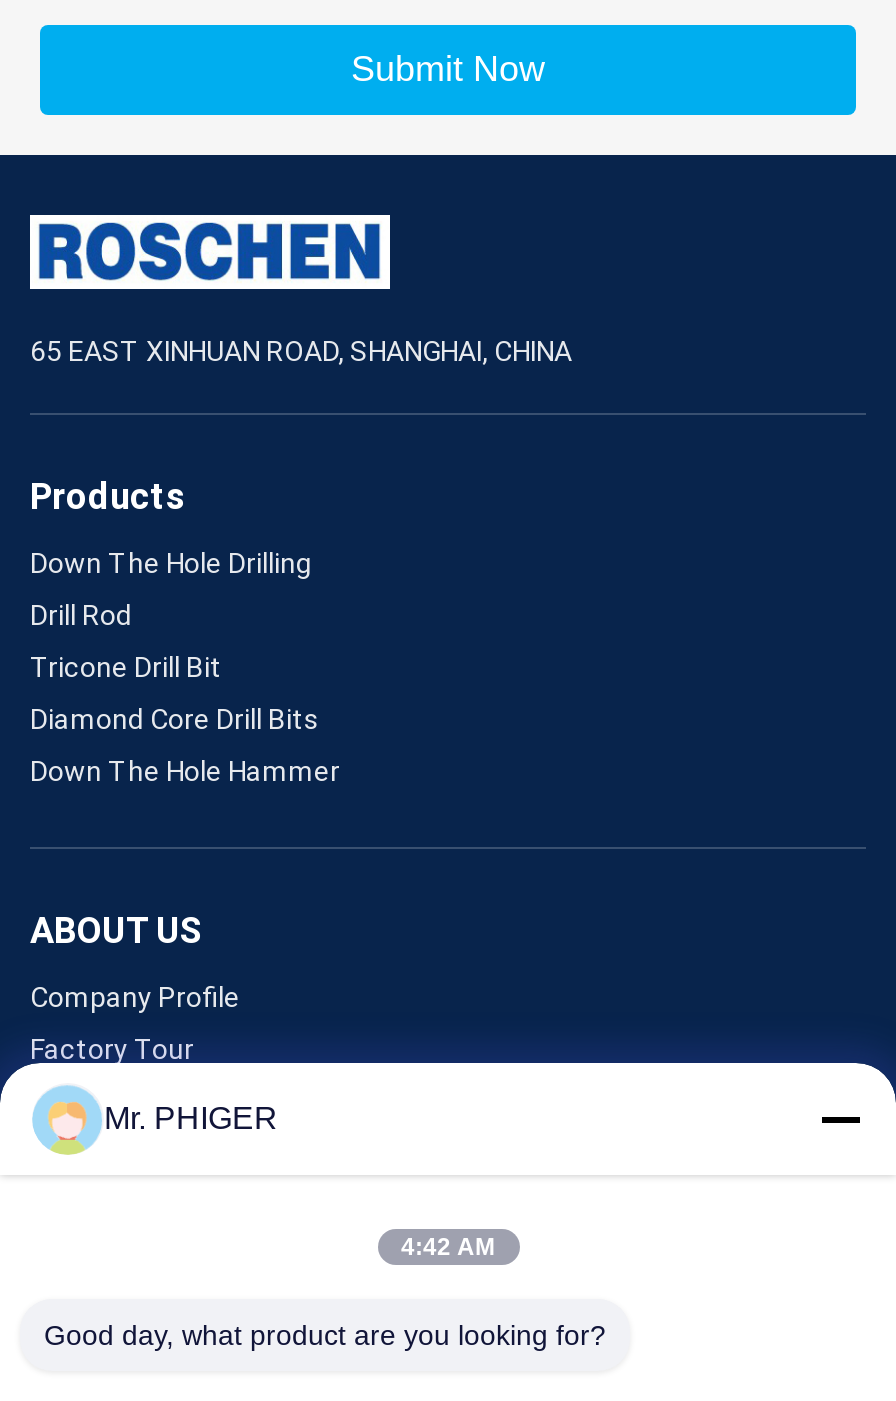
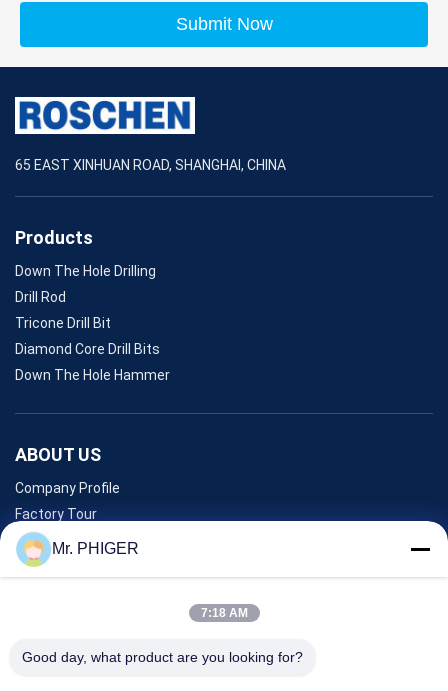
- 4:42 AM
+ 7:18 AM
